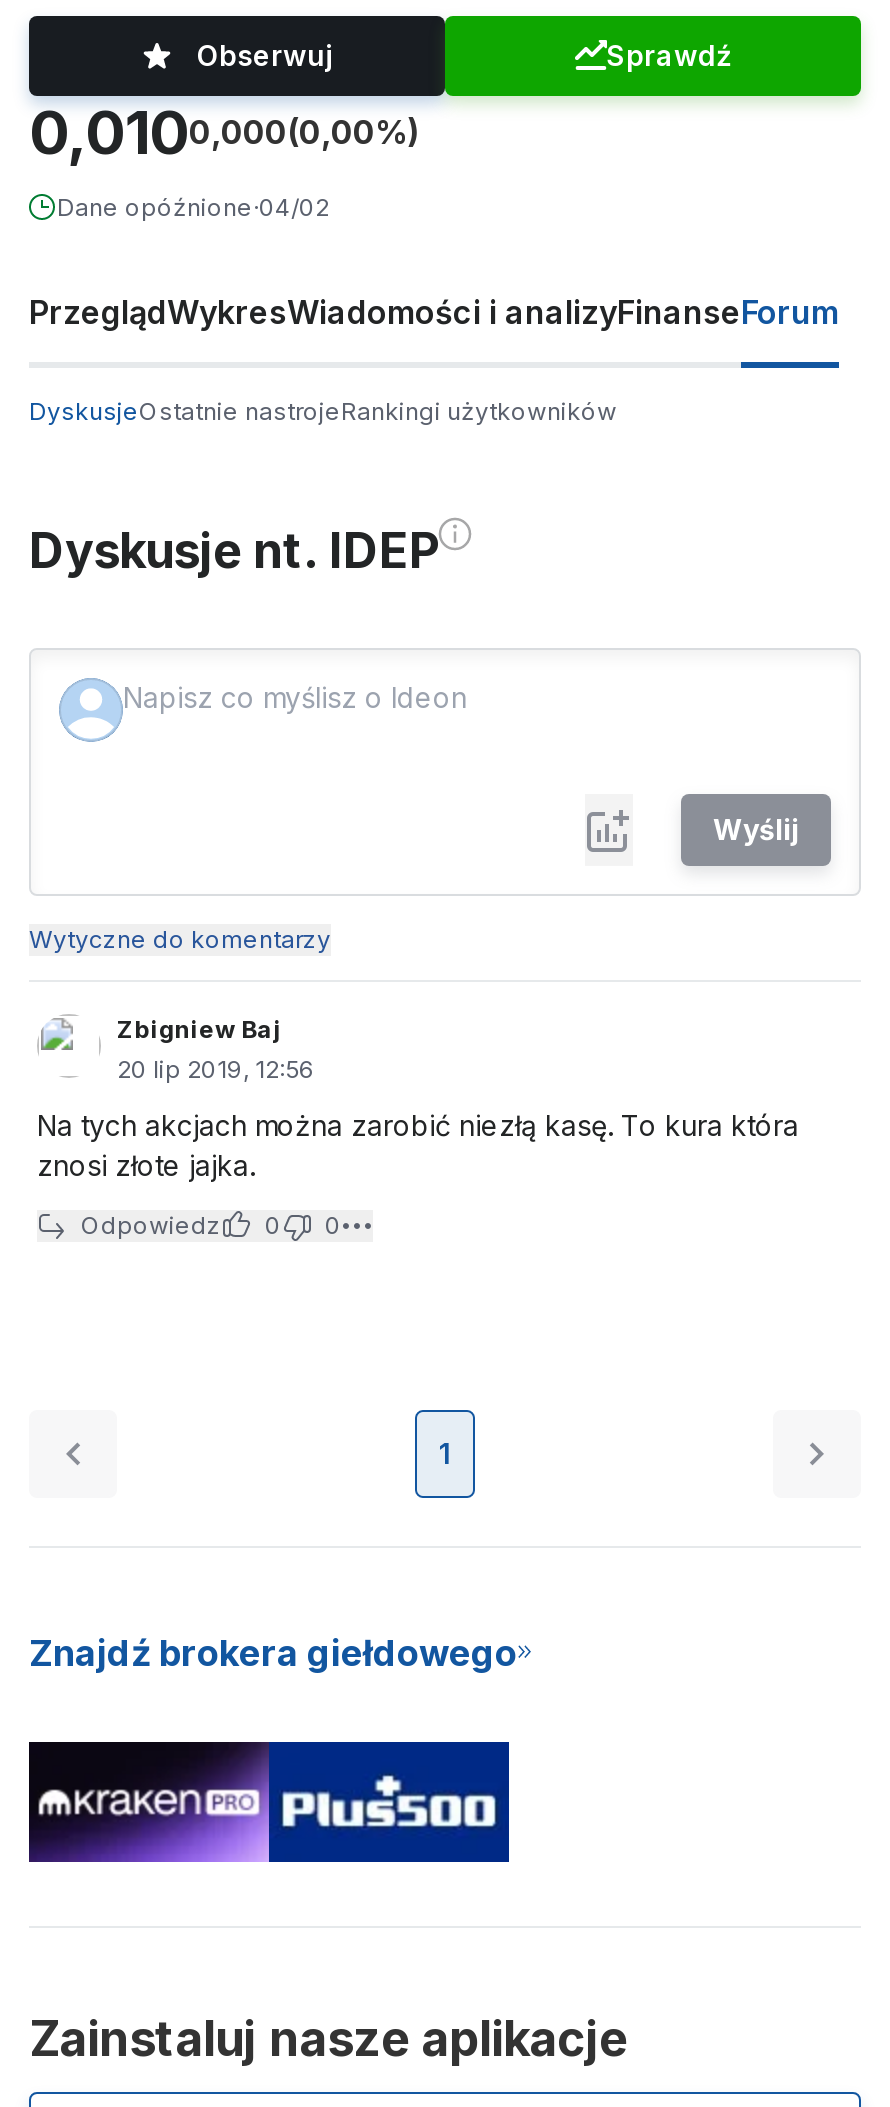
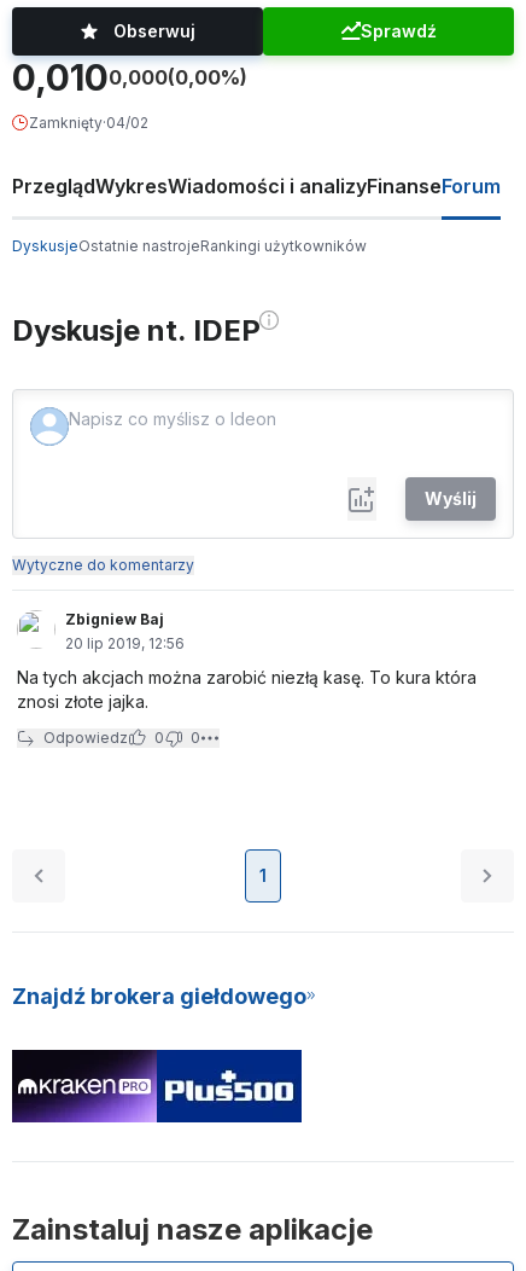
- Dane opóźnione·04/02
+ Zamknięty·04/02
